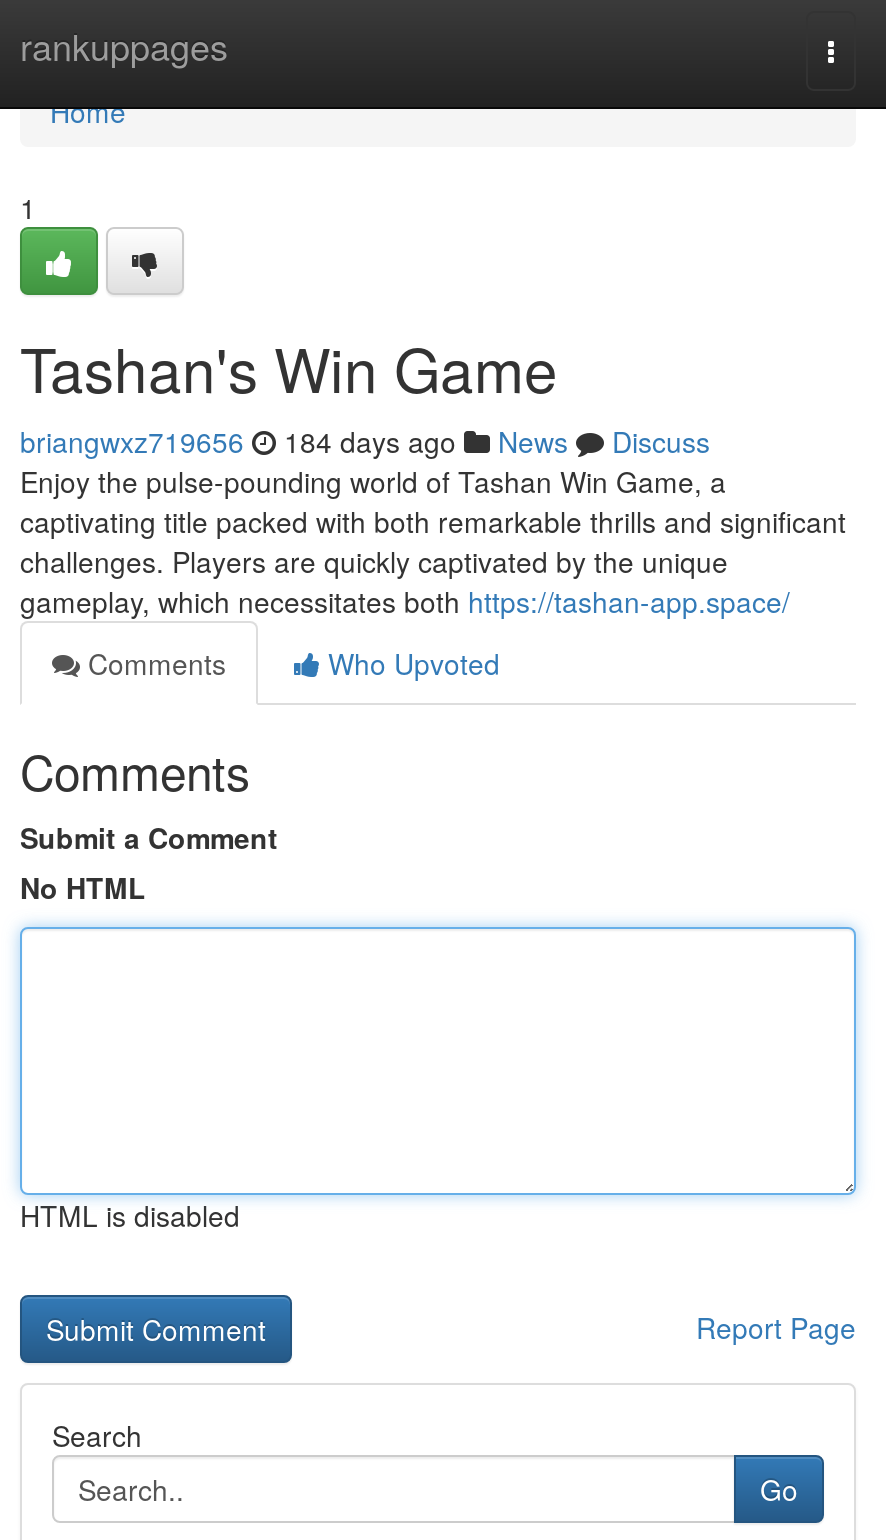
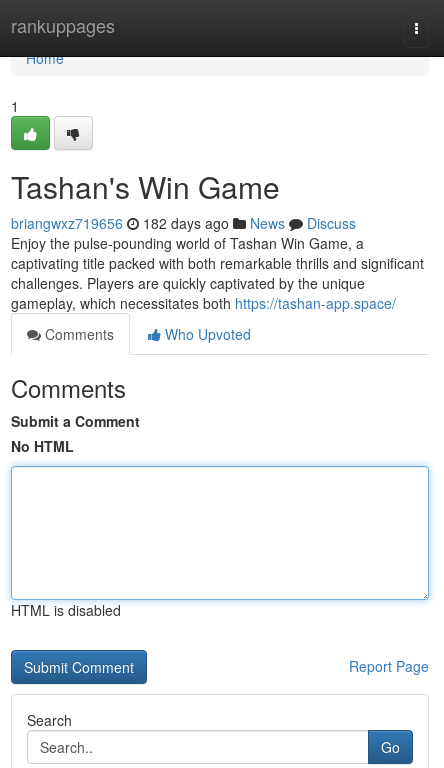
- briangwxz719656 184 days ago News Discuss
+ briangwxz719656 182 days ago News Discuss
